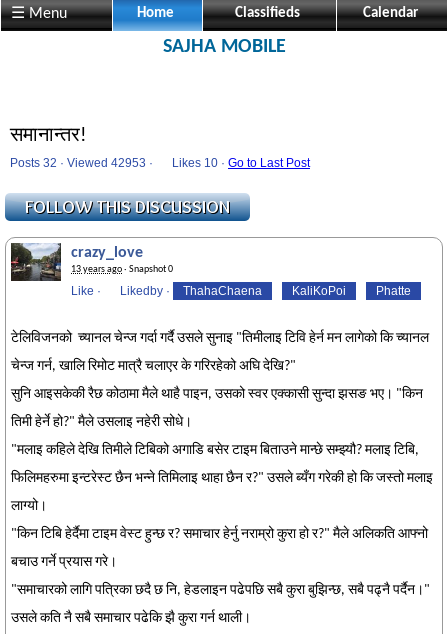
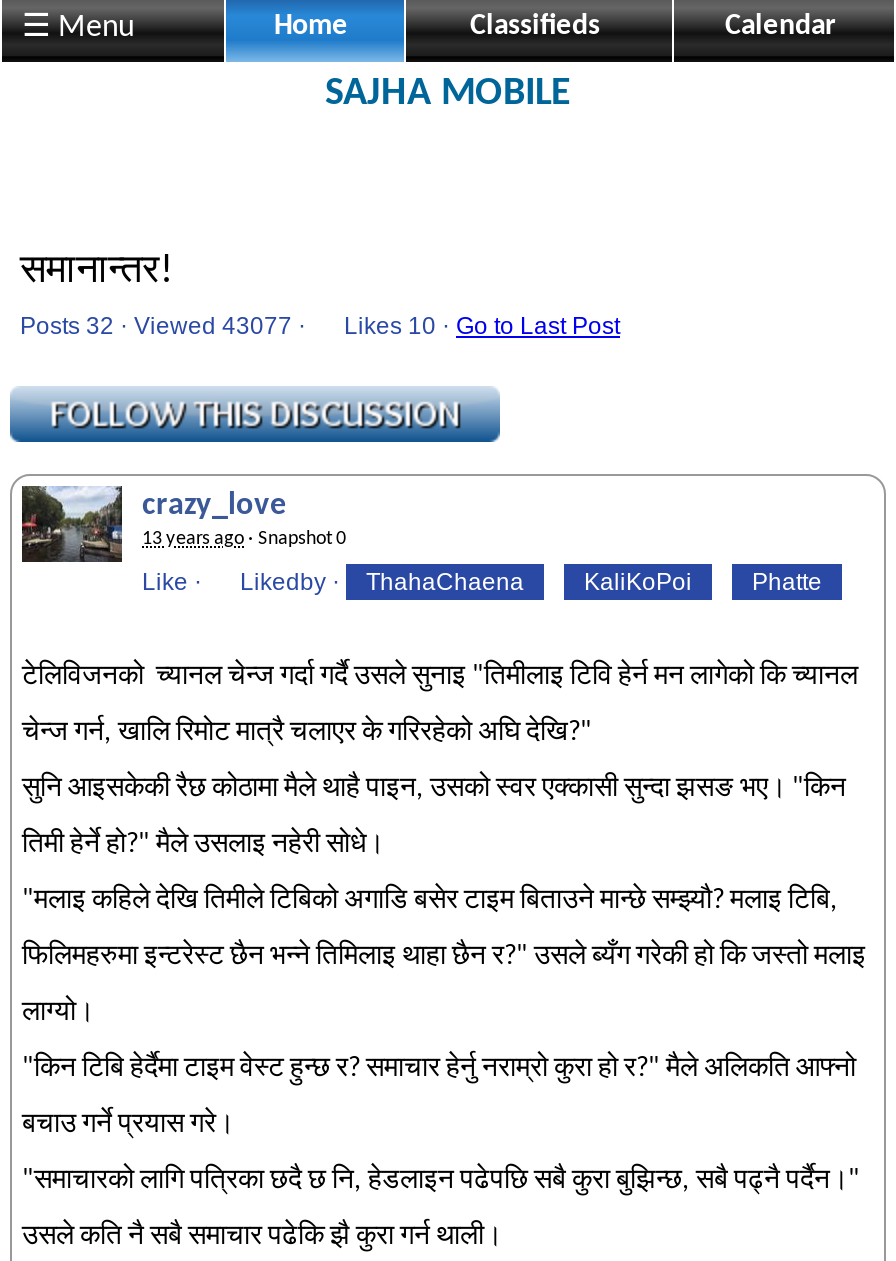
- Posts 32 · Viewed 42953 · Likes 10 · Go to Last Post
+ Posts 32 · Viewed 43077 · Likes 10 · Go to Last Post
